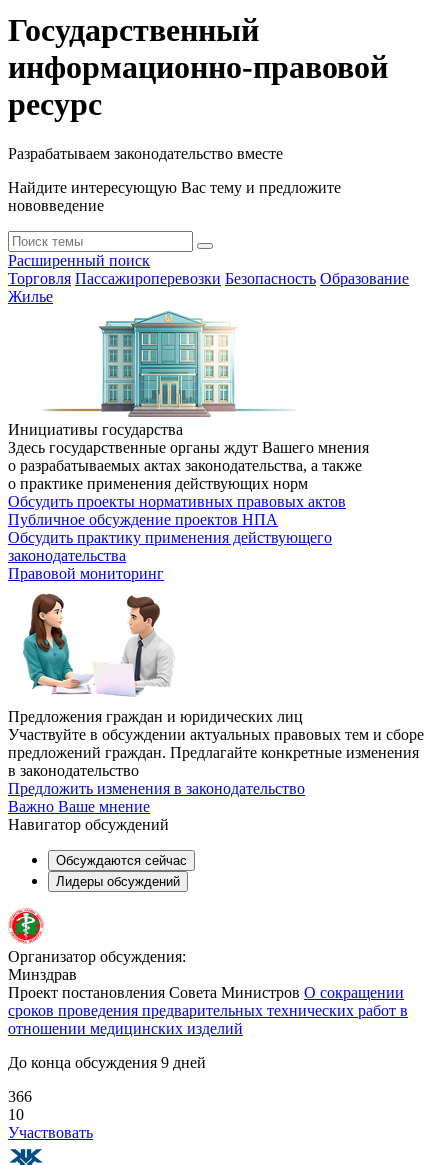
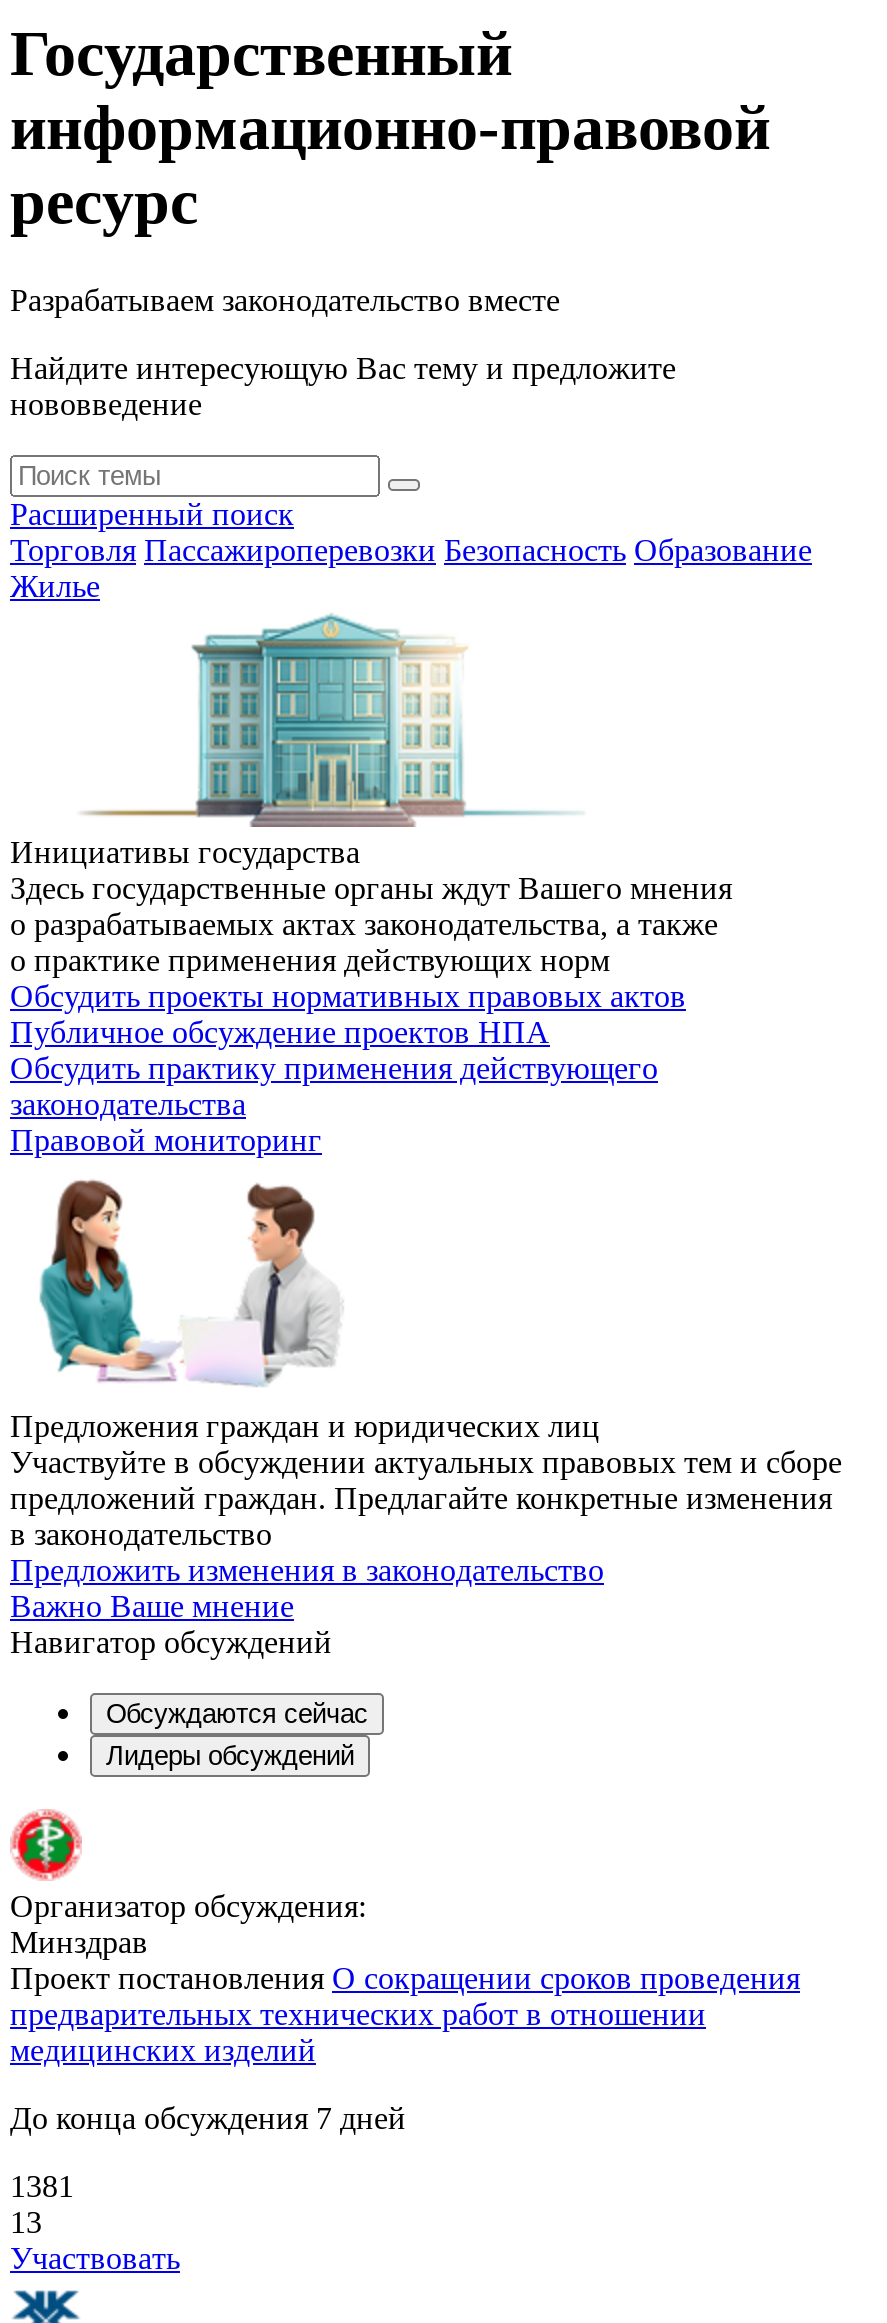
- Проект постановления Совета Министров О сокращении
- сроков проведения предварительных технических работ в
- отношении медицинских изделий
+ Проект постановления О сокращении сроков проведения
+ предварительных технических работ в отношении
+ медицинских изделий

- До конца обсуждения 9 дней
+ До конца обсуждения 7 дней

- 366
- 10
+ 1381
+ 13
